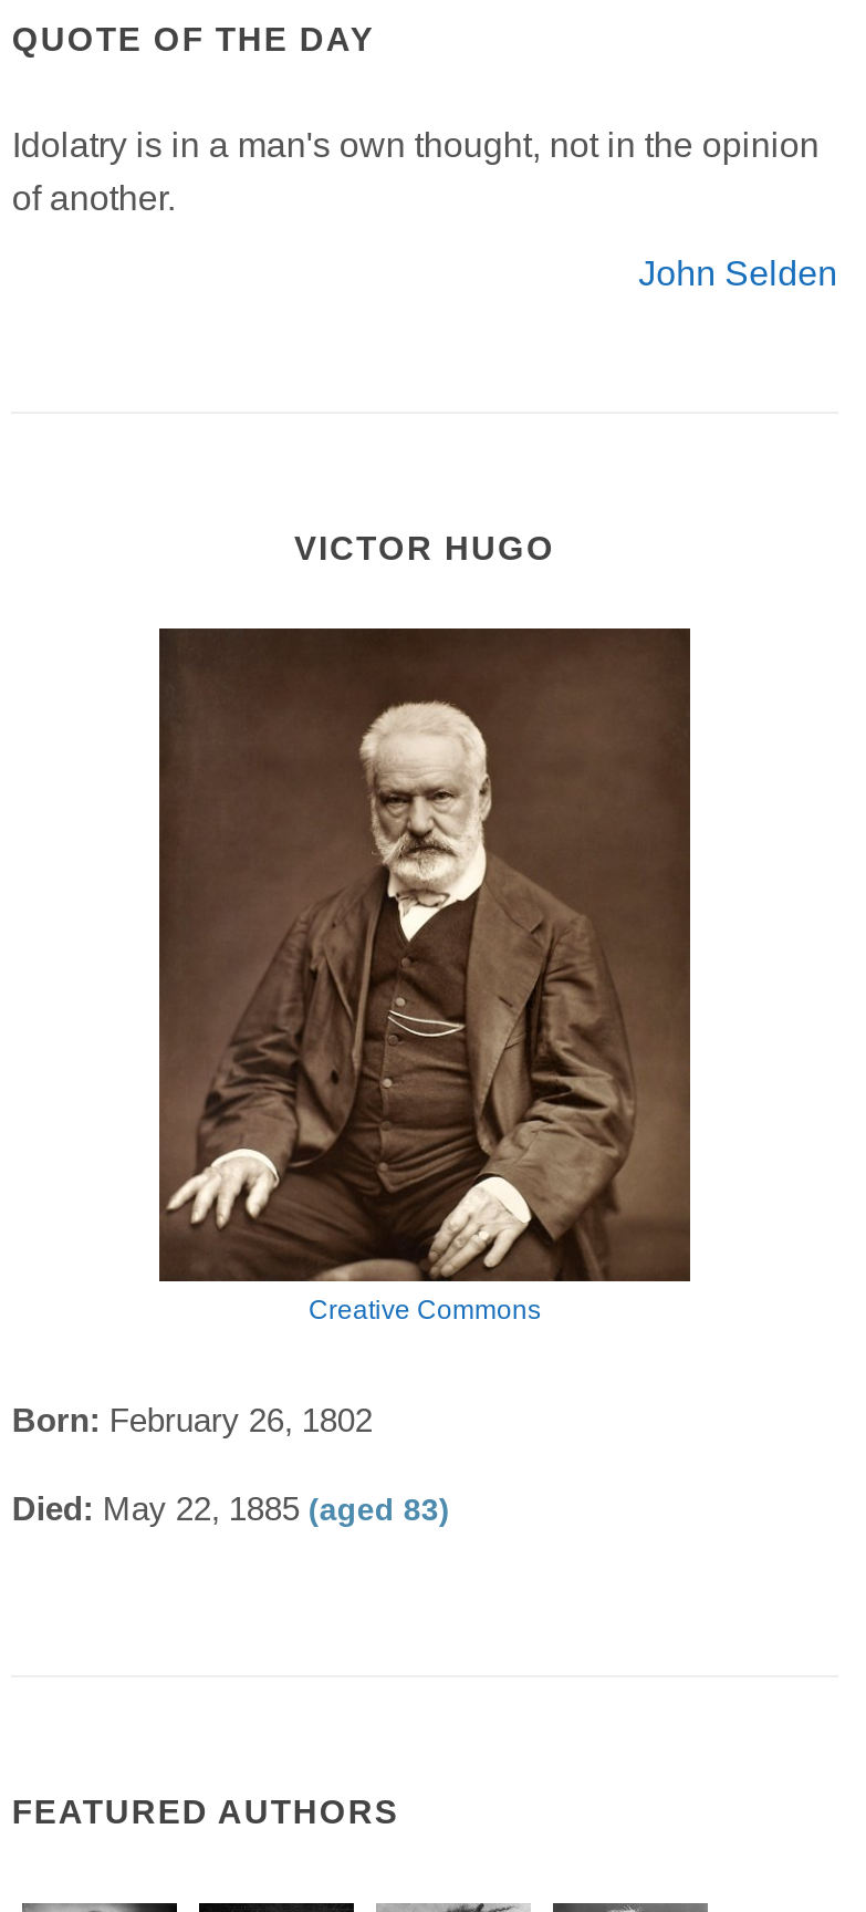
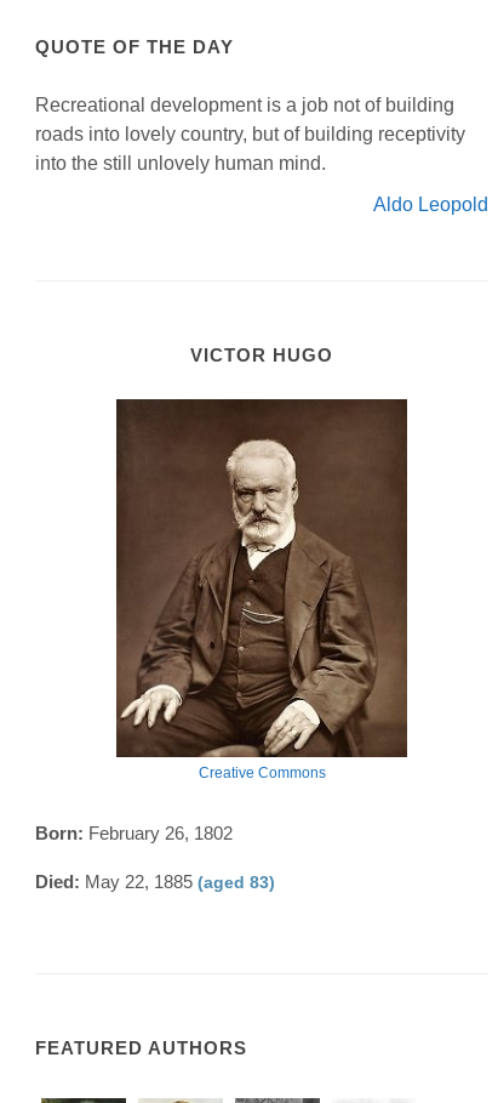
- Idolatry is in a man's own thought, not in the opinion
- of another.
+ Recreational development is a job not of building
+ roads into lovely country, but of building receptivity
+ into the still unlovely human mind.

- John Selden
+ Aldo Leopold
